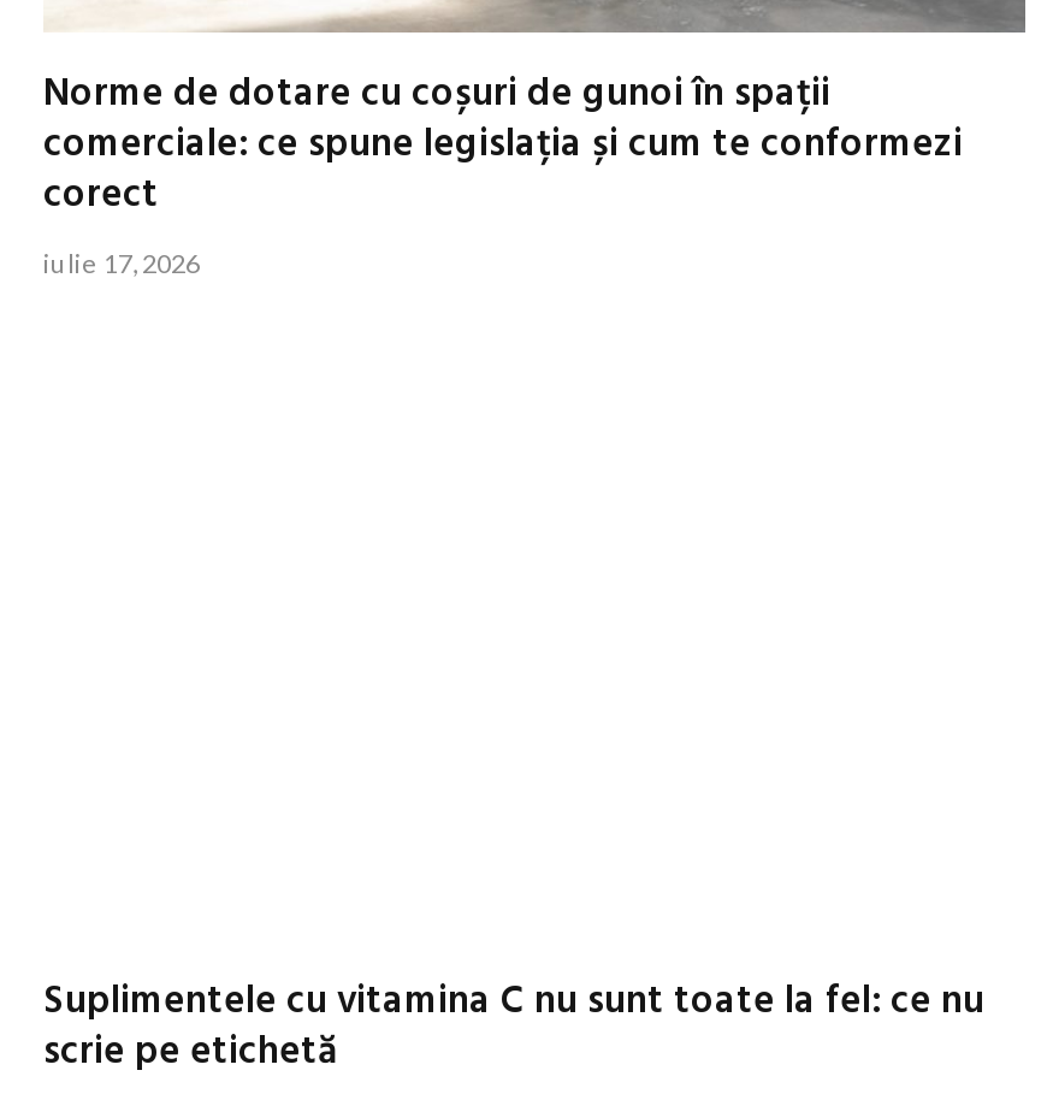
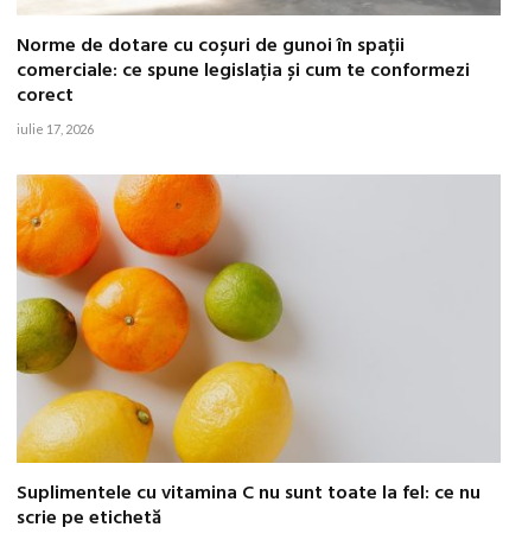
+ [image]
